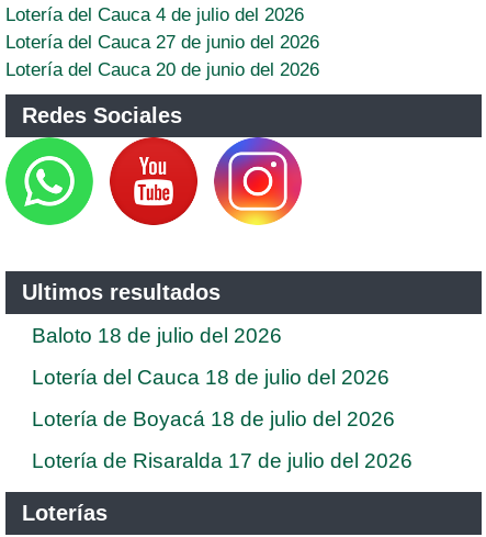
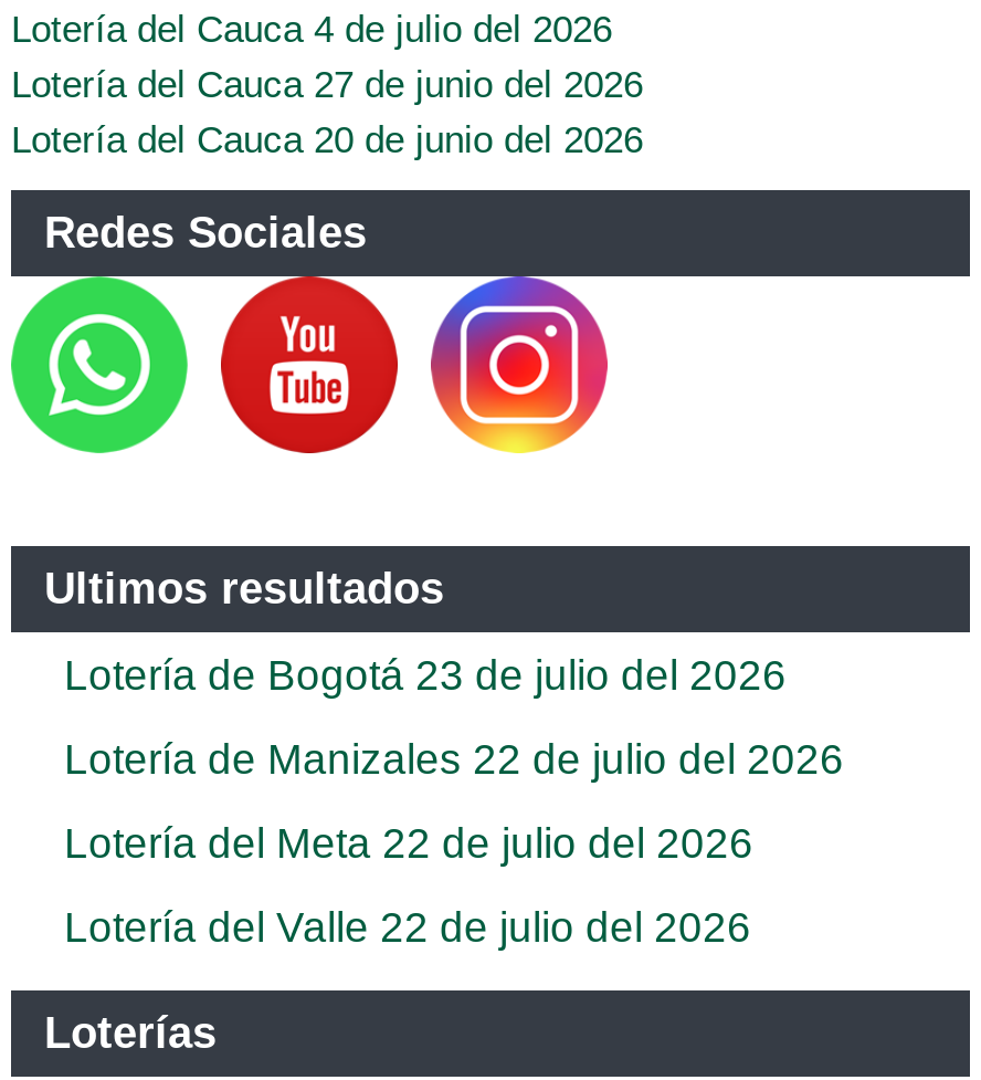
- Baloto 18 de julio del 2026
+ Lotería de Bogotá 23 de julio del 2026

- Lotería del Cauca 18 de julio del 2026
+ Lotería de Manizales 22 de julio del 2026

- Lotería de Boyacá 18 de julio del 2026
+ Lotería del Meta 22 de julio del 2026

- Lotería de Risaralda 17 de julio del 2026
+ Lotería del Valle 22 de julio del 2026
